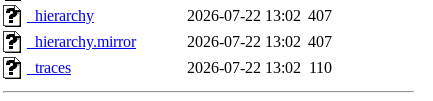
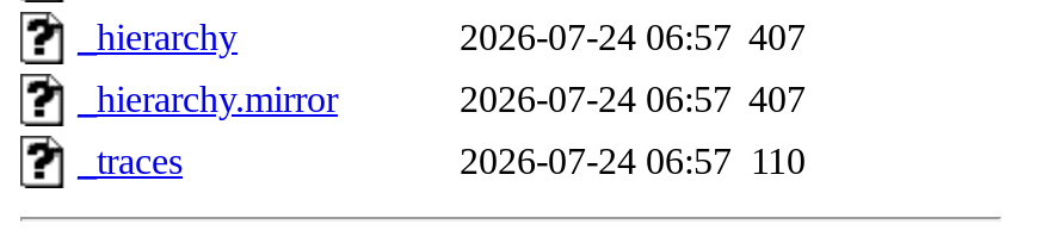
- 2026-07-22 13:02 407
+ 2026-07-24 06:57 407

- 2026-07-22 13:02 407
+ 2026-07-24 06:57 407

- 2026-07-22 13:02 110
+ 2026-07-24 06:57 110
